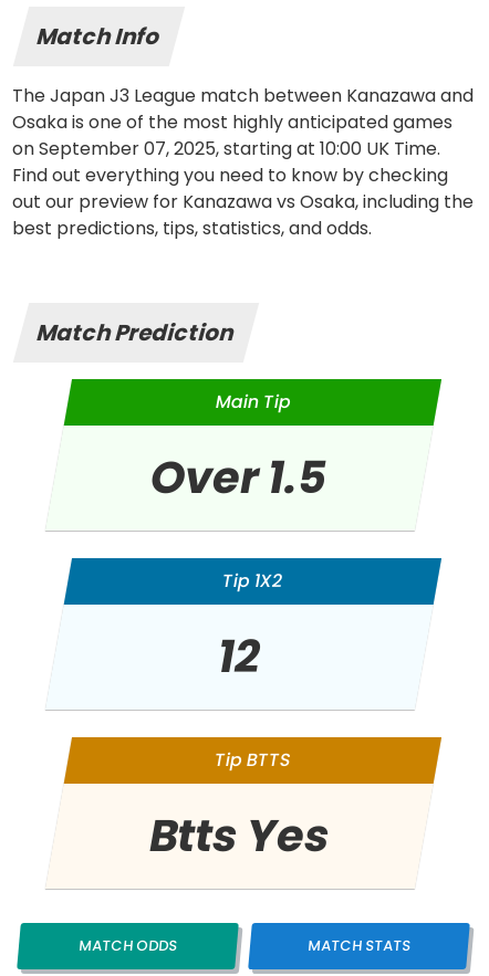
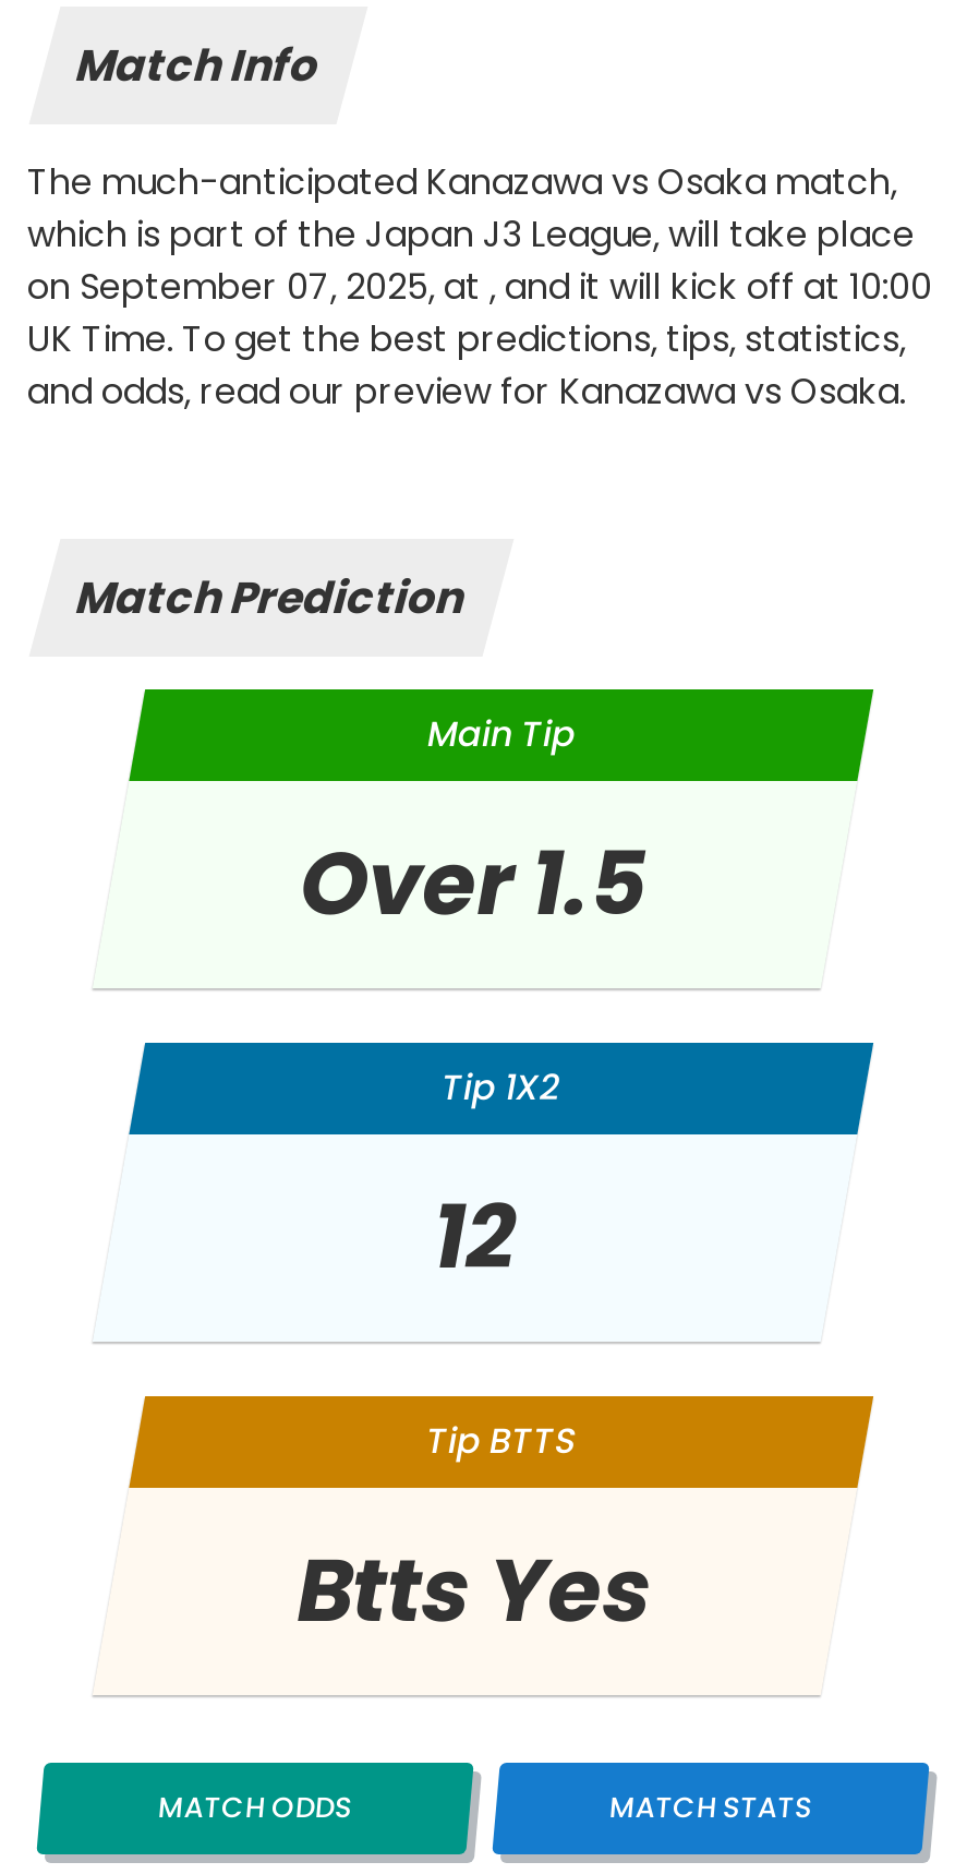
- The Japan J3 League match between Kanazawa and
- Osaka is one of the most highly anticipated games
- on September 07, 2025, starting at 10:00 UK Time.
- Find out everything you need to know by checking
- out our preview for Kanazawa vs Osaka, including the
- best predictions, tips, statistics, and odds.
+ The much-anticipated Kanazawa vs Osaka match,
+ which is part of the Japan J3 League, will take place
+ on September 07, 2025, at , and it will kick off at 10:00
+ UK Time. To get the best predictions, tips, statistics,
+ and odds, read our preview for Kanazawa vs Osaka.
